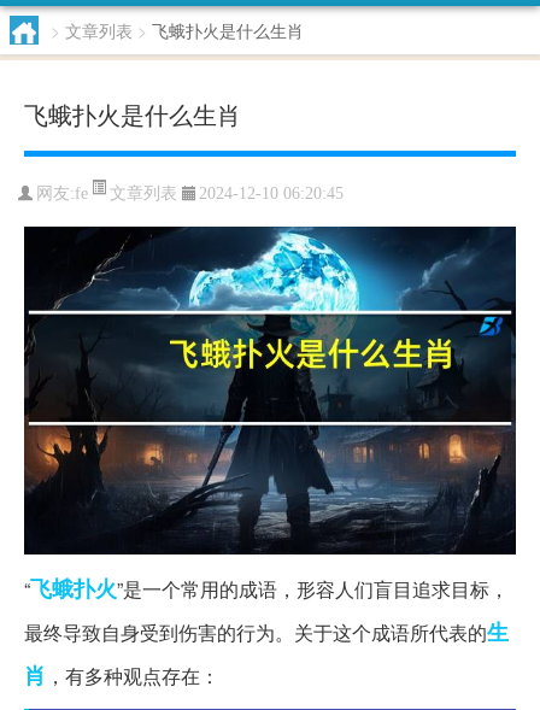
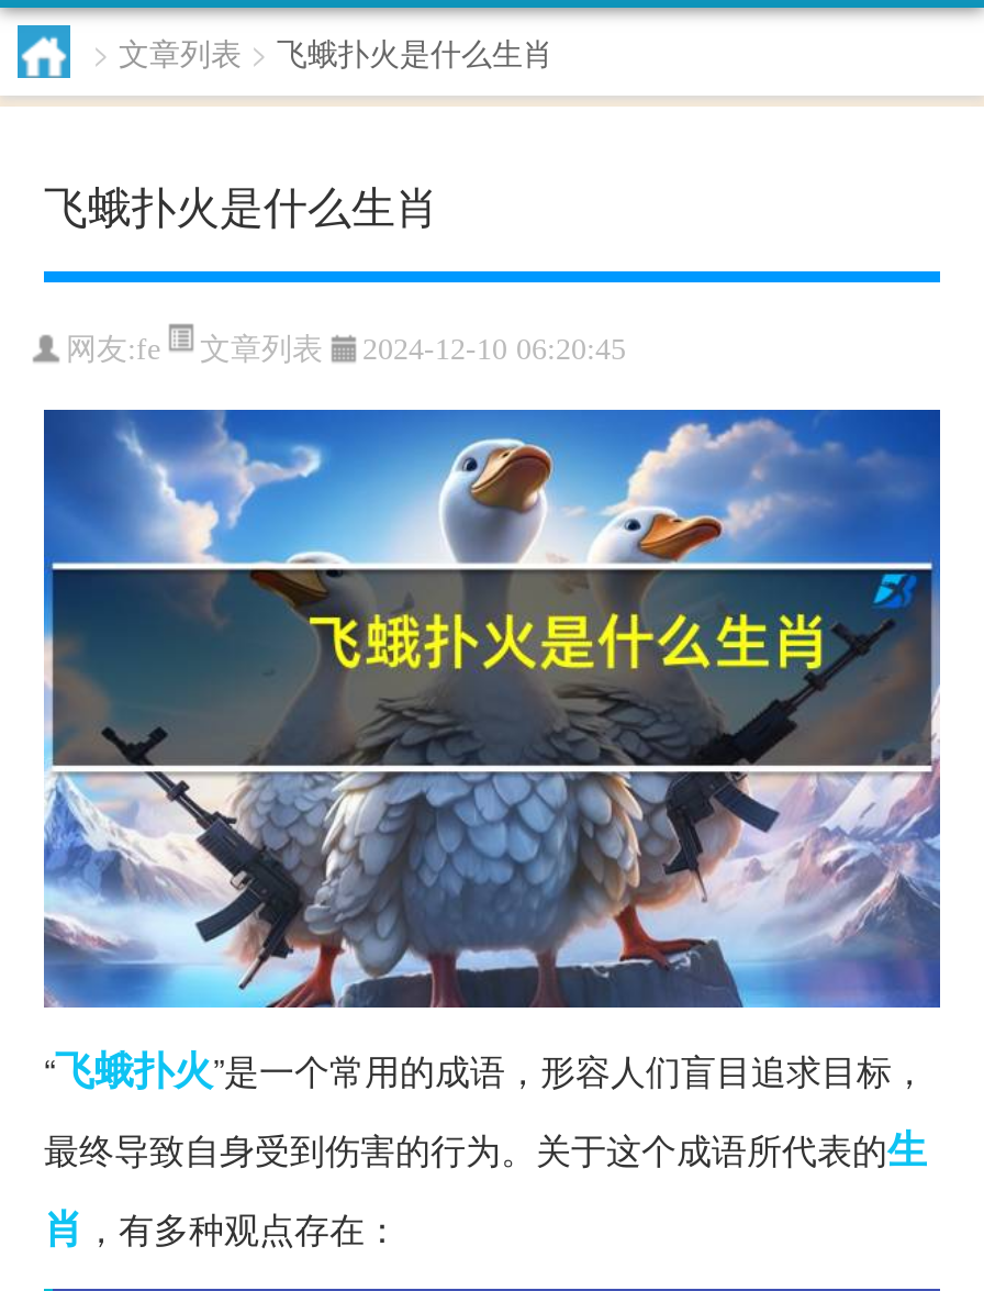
- [image]
+ [image]
